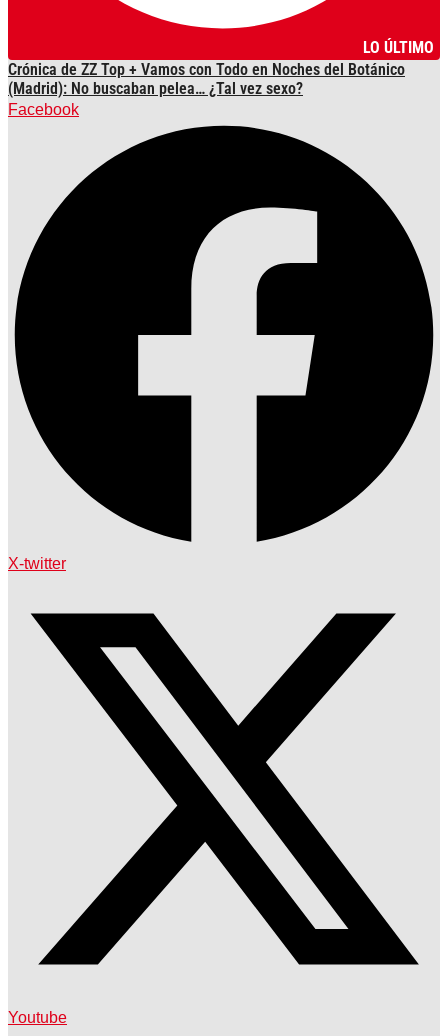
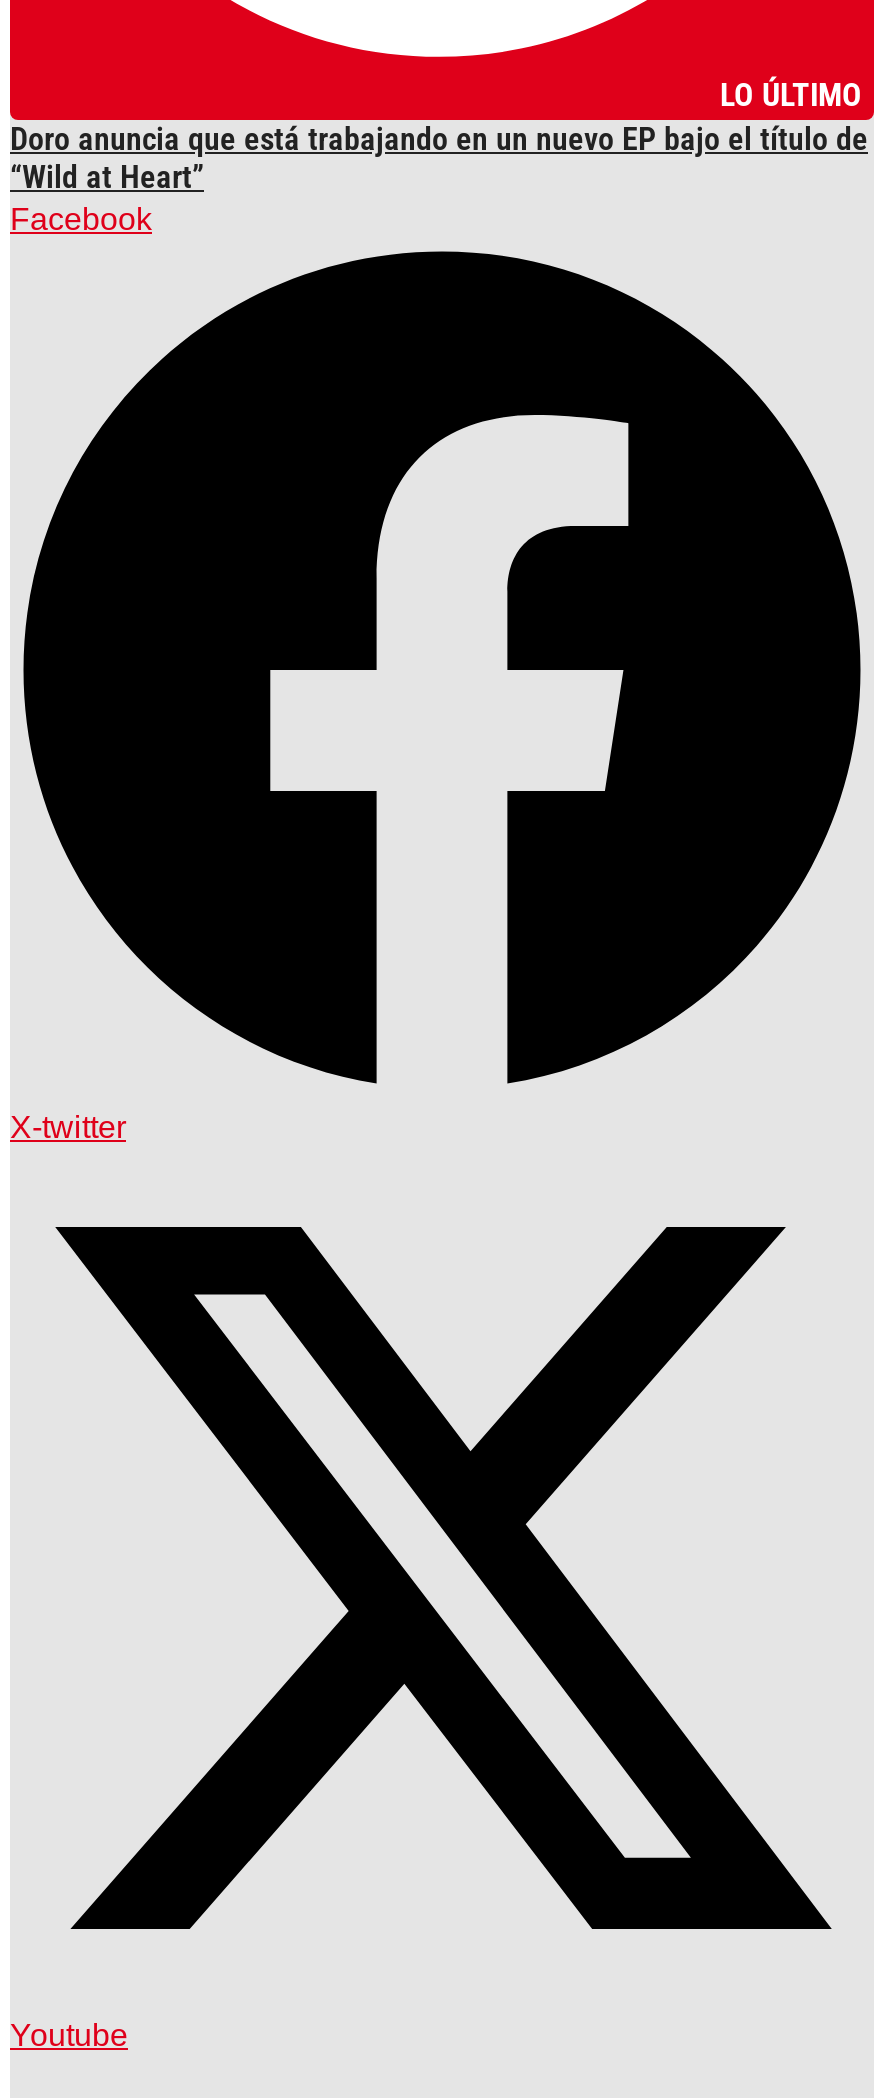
- Crónica de ZZ Top + Vamos con Todo en Noches del Botánico
- (Madrid): No buscaban pelea… ¿Tal vez sexo?
+ Doro anuncia que está trabajando en un nuevo EP bajo el título de
+ “Wild at Heart”
